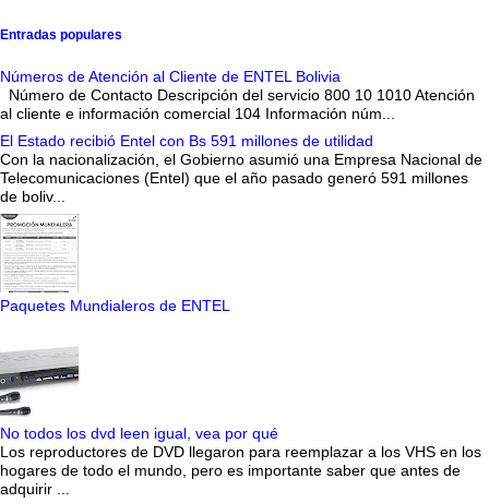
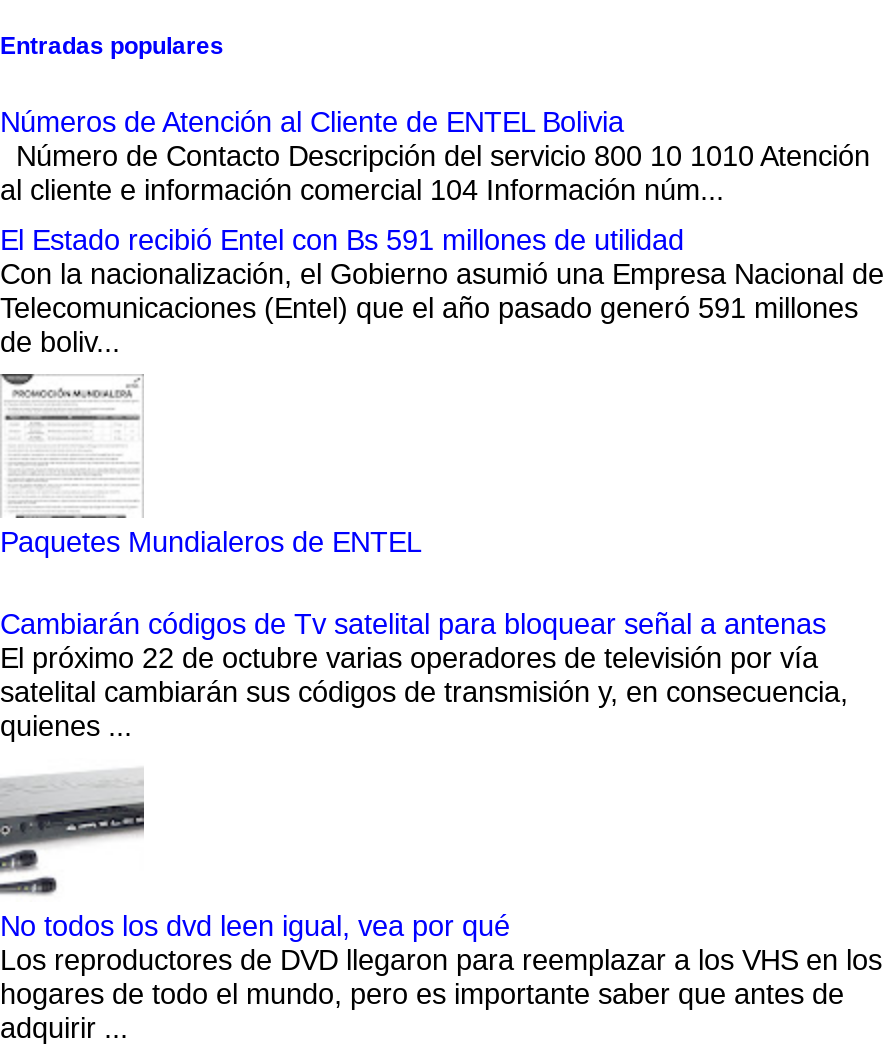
+ Cambiarán códigos de Tv satelital para bloquear señal a antenas
+ El próximo 22 de octubre varias operadores de televisión por vía
+ satelital cambiarán sus códigos de transmisión y, en consecuencia,
+ quienes ...
